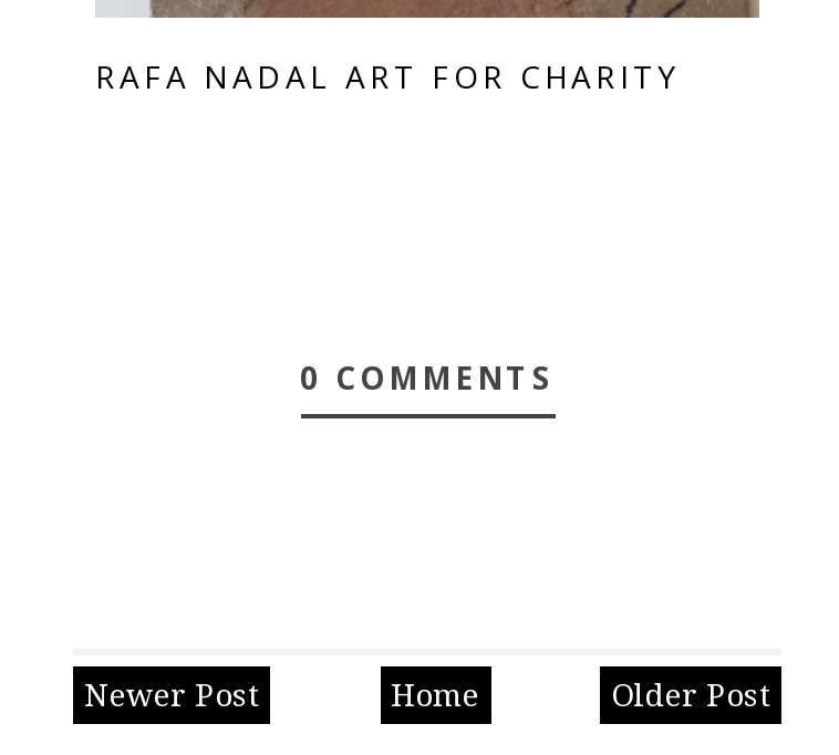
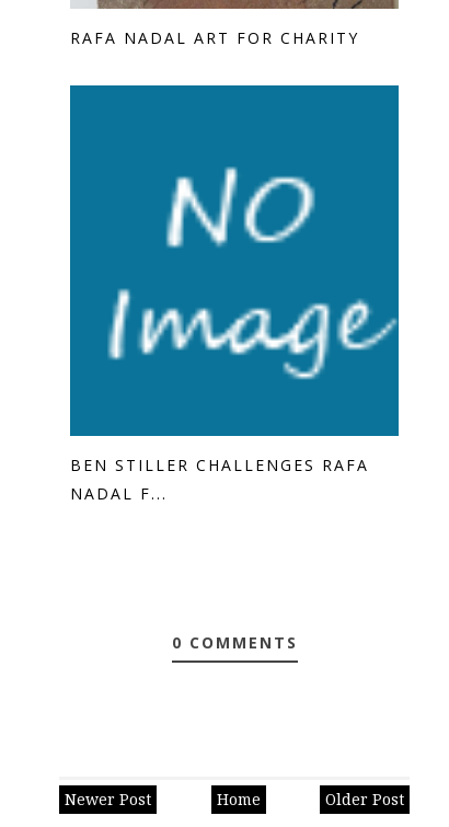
+ [image]
+ BEN STILLER CHALLENGES RAFA
+ NADAL F...
